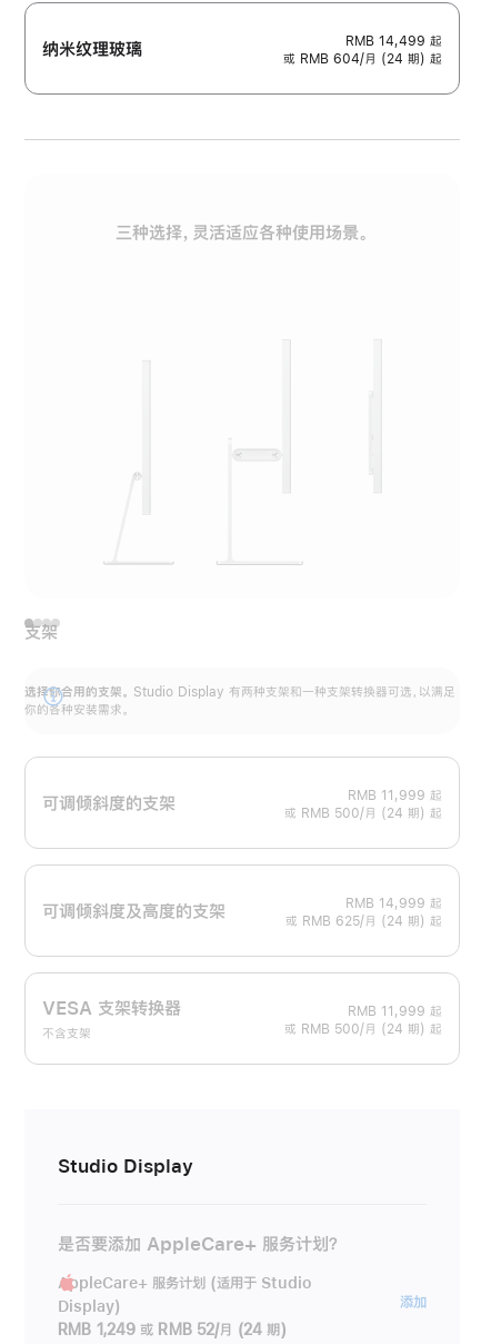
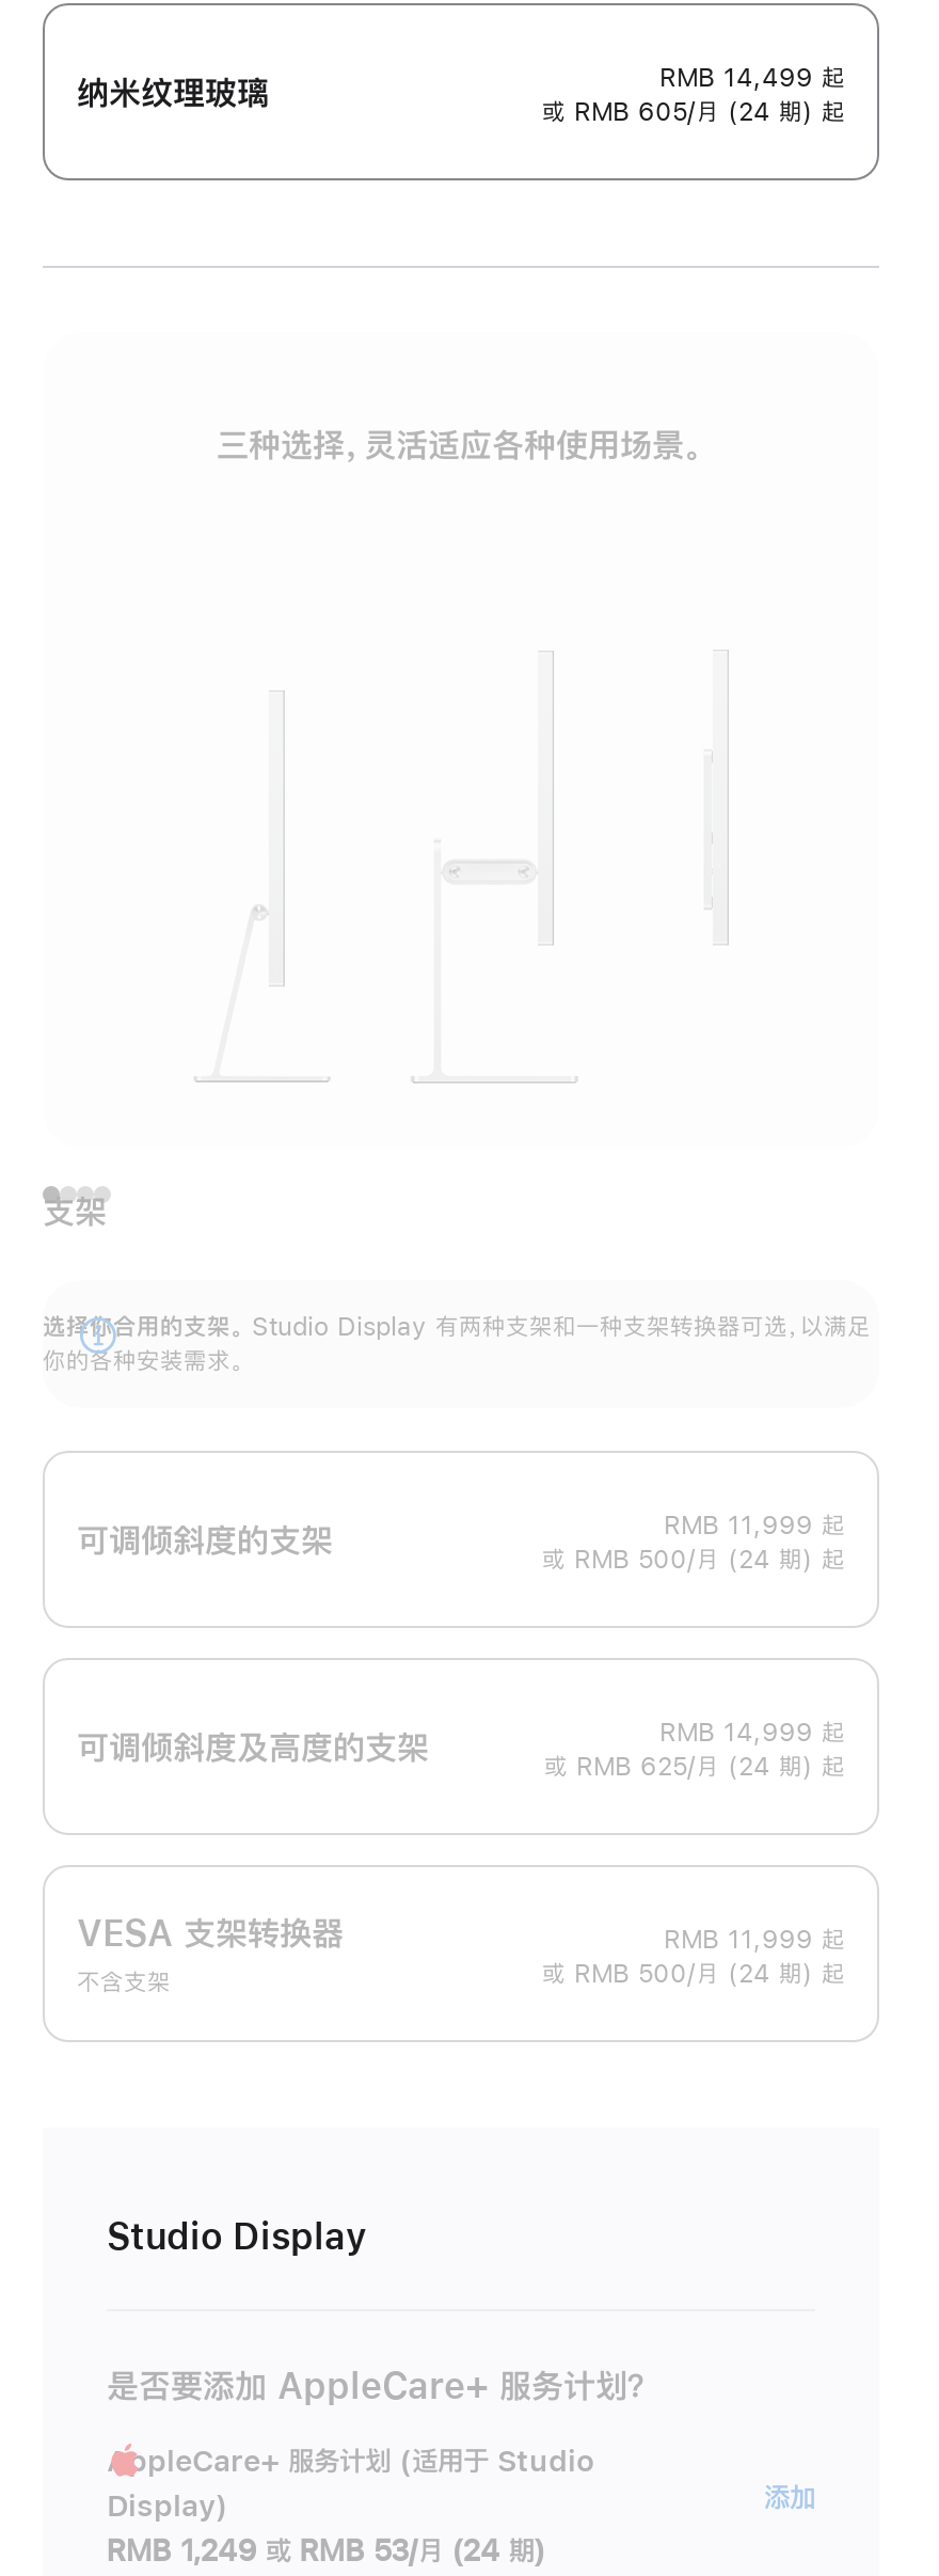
- 或 RMB 604/月 (24 期) 起
+ 或 RMB 605/月 (24 期) 起

- RMB 1,249 或 RMB 52/月 (24 期)
+ RMB 1,249 或 RMB 53/月 (24 期)
